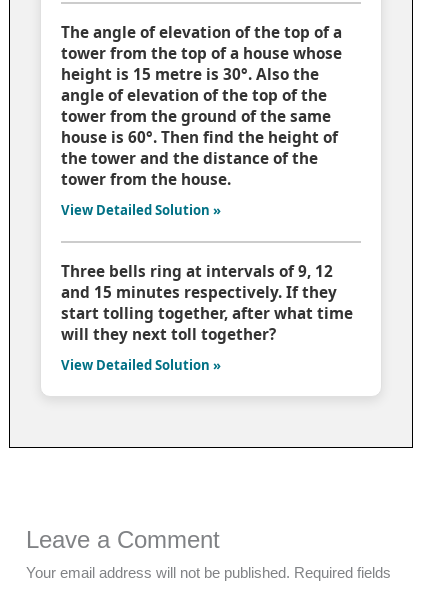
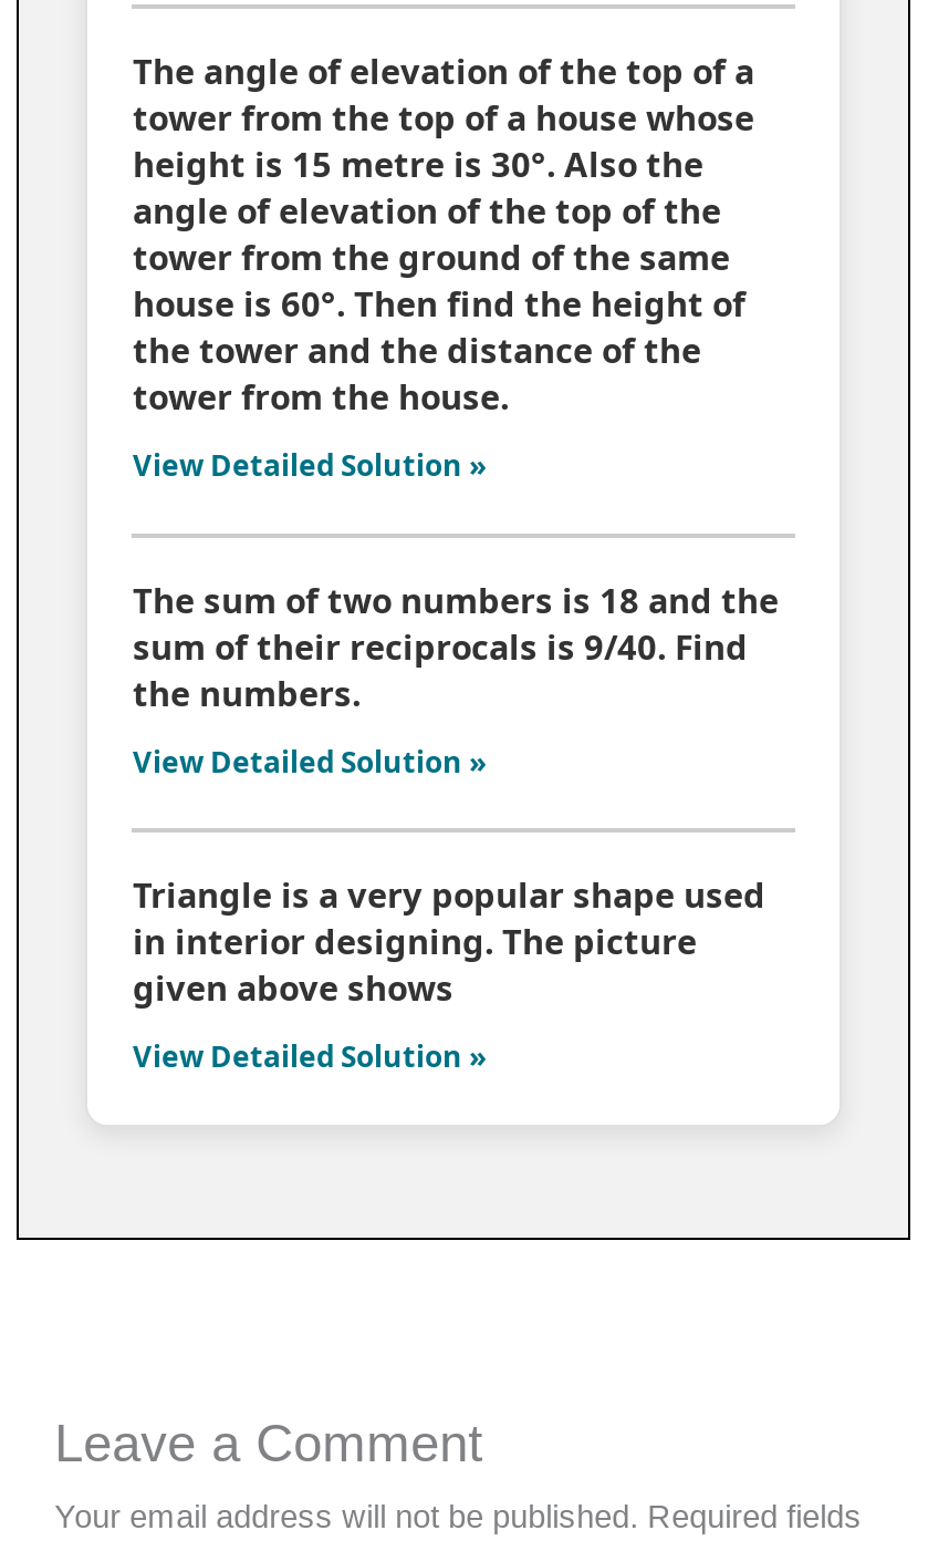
- Three bells ring at intervals of 9, 12
- and 15 minutes respectively. If they
- start tolling together, after what time
- will they next toll together?
+ The sum of two numbers is 18 and the
+ sum of their reciprocals is 9/40. Find
+ the numbers.
+ View Detailed Solution »
+ Triangle is a very popular shape used
+ in interior designing. The picture
+ given above shows
